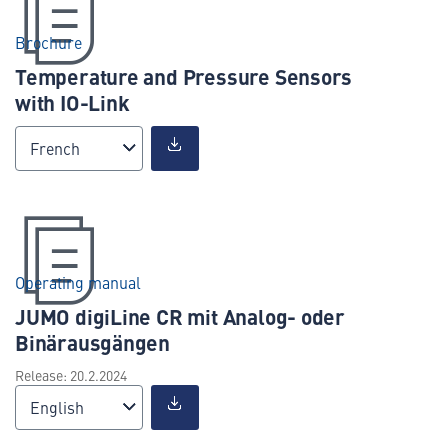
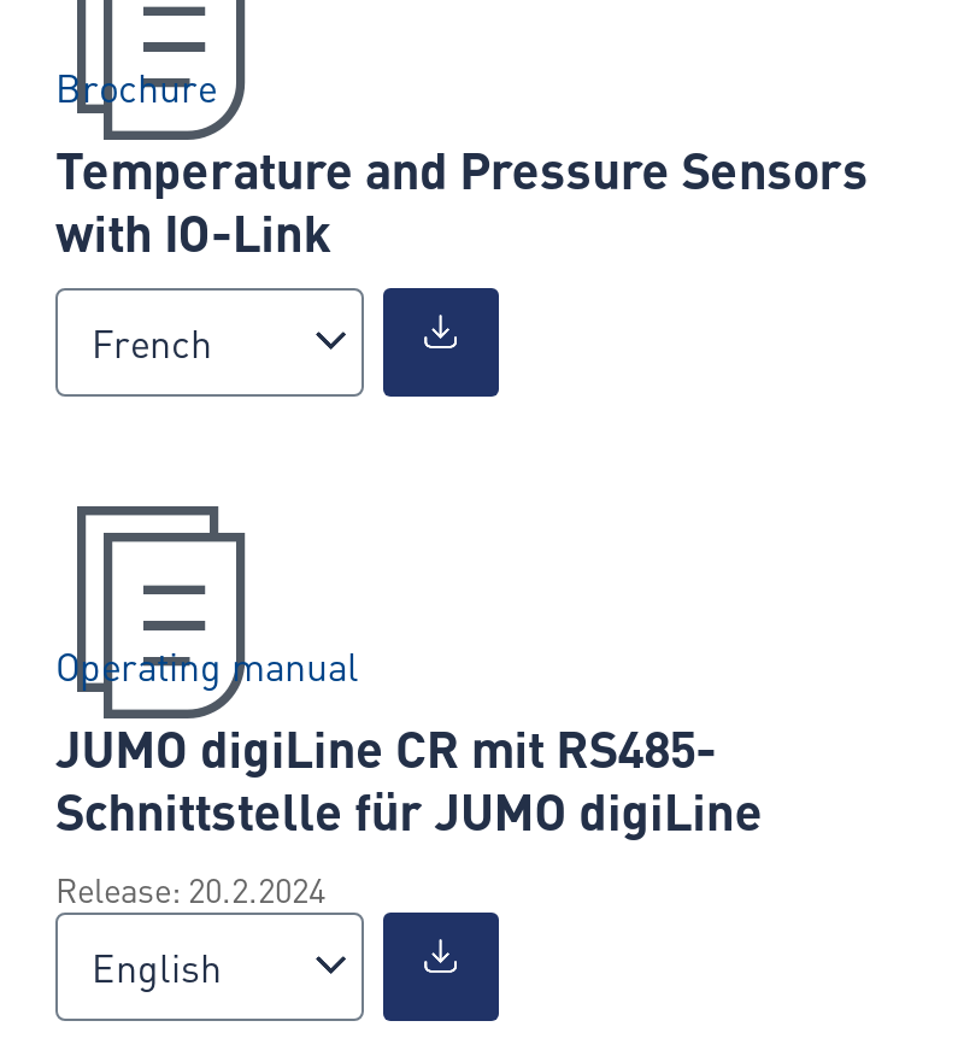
- JUMO digiLine CR mit Analog- oder
- Binärausgängen
+ JUMO digiLine CR mit RS485-
+ Schnittstelle für JUMO digiLine
